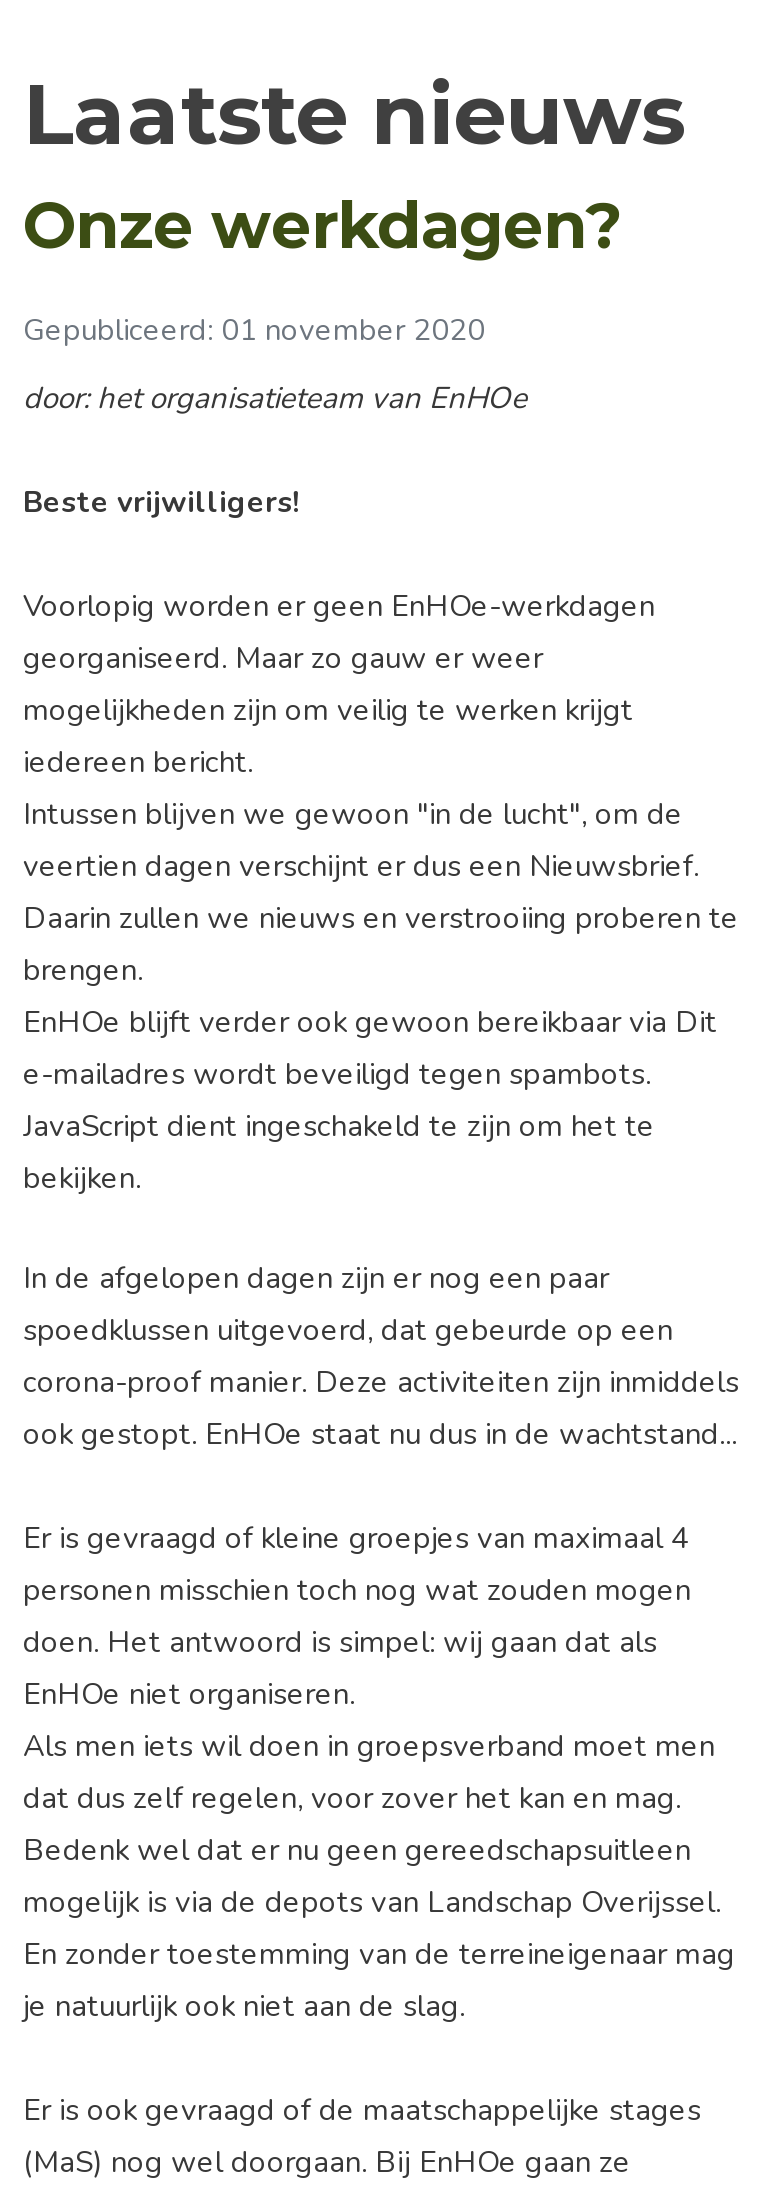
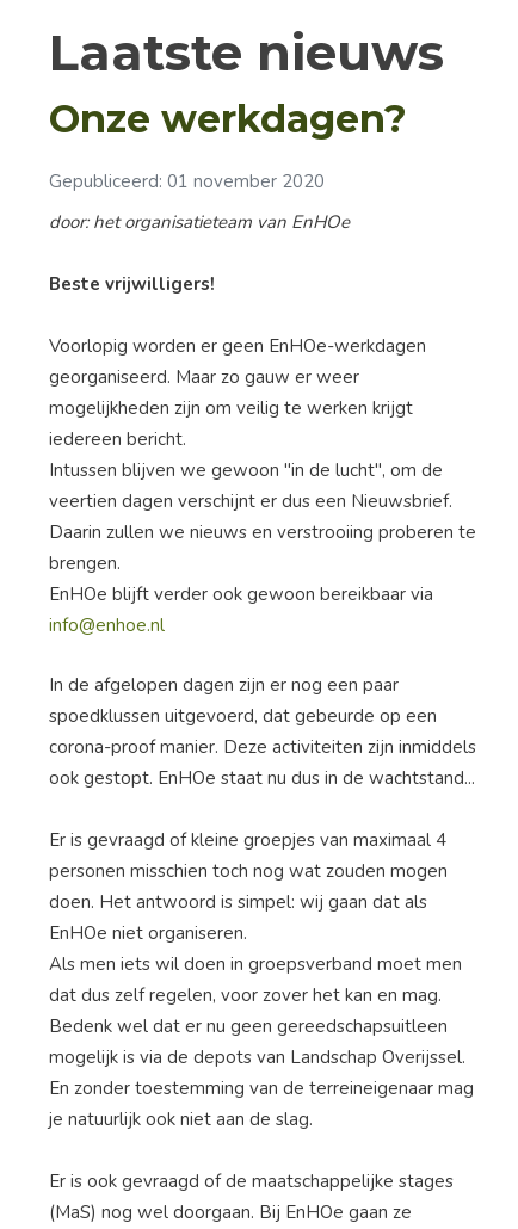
- EnHOe blijft verder ook gewoon bereikbaar via Dit
- e-mailadres wordt beveiligd tegen spambots.
- JavaScript dient ingeschakeld te zijn om het te
- bekijken.
+ EnHOe blijft verder ook gewoon bereikbaar via
+ info@enhoe.nl
